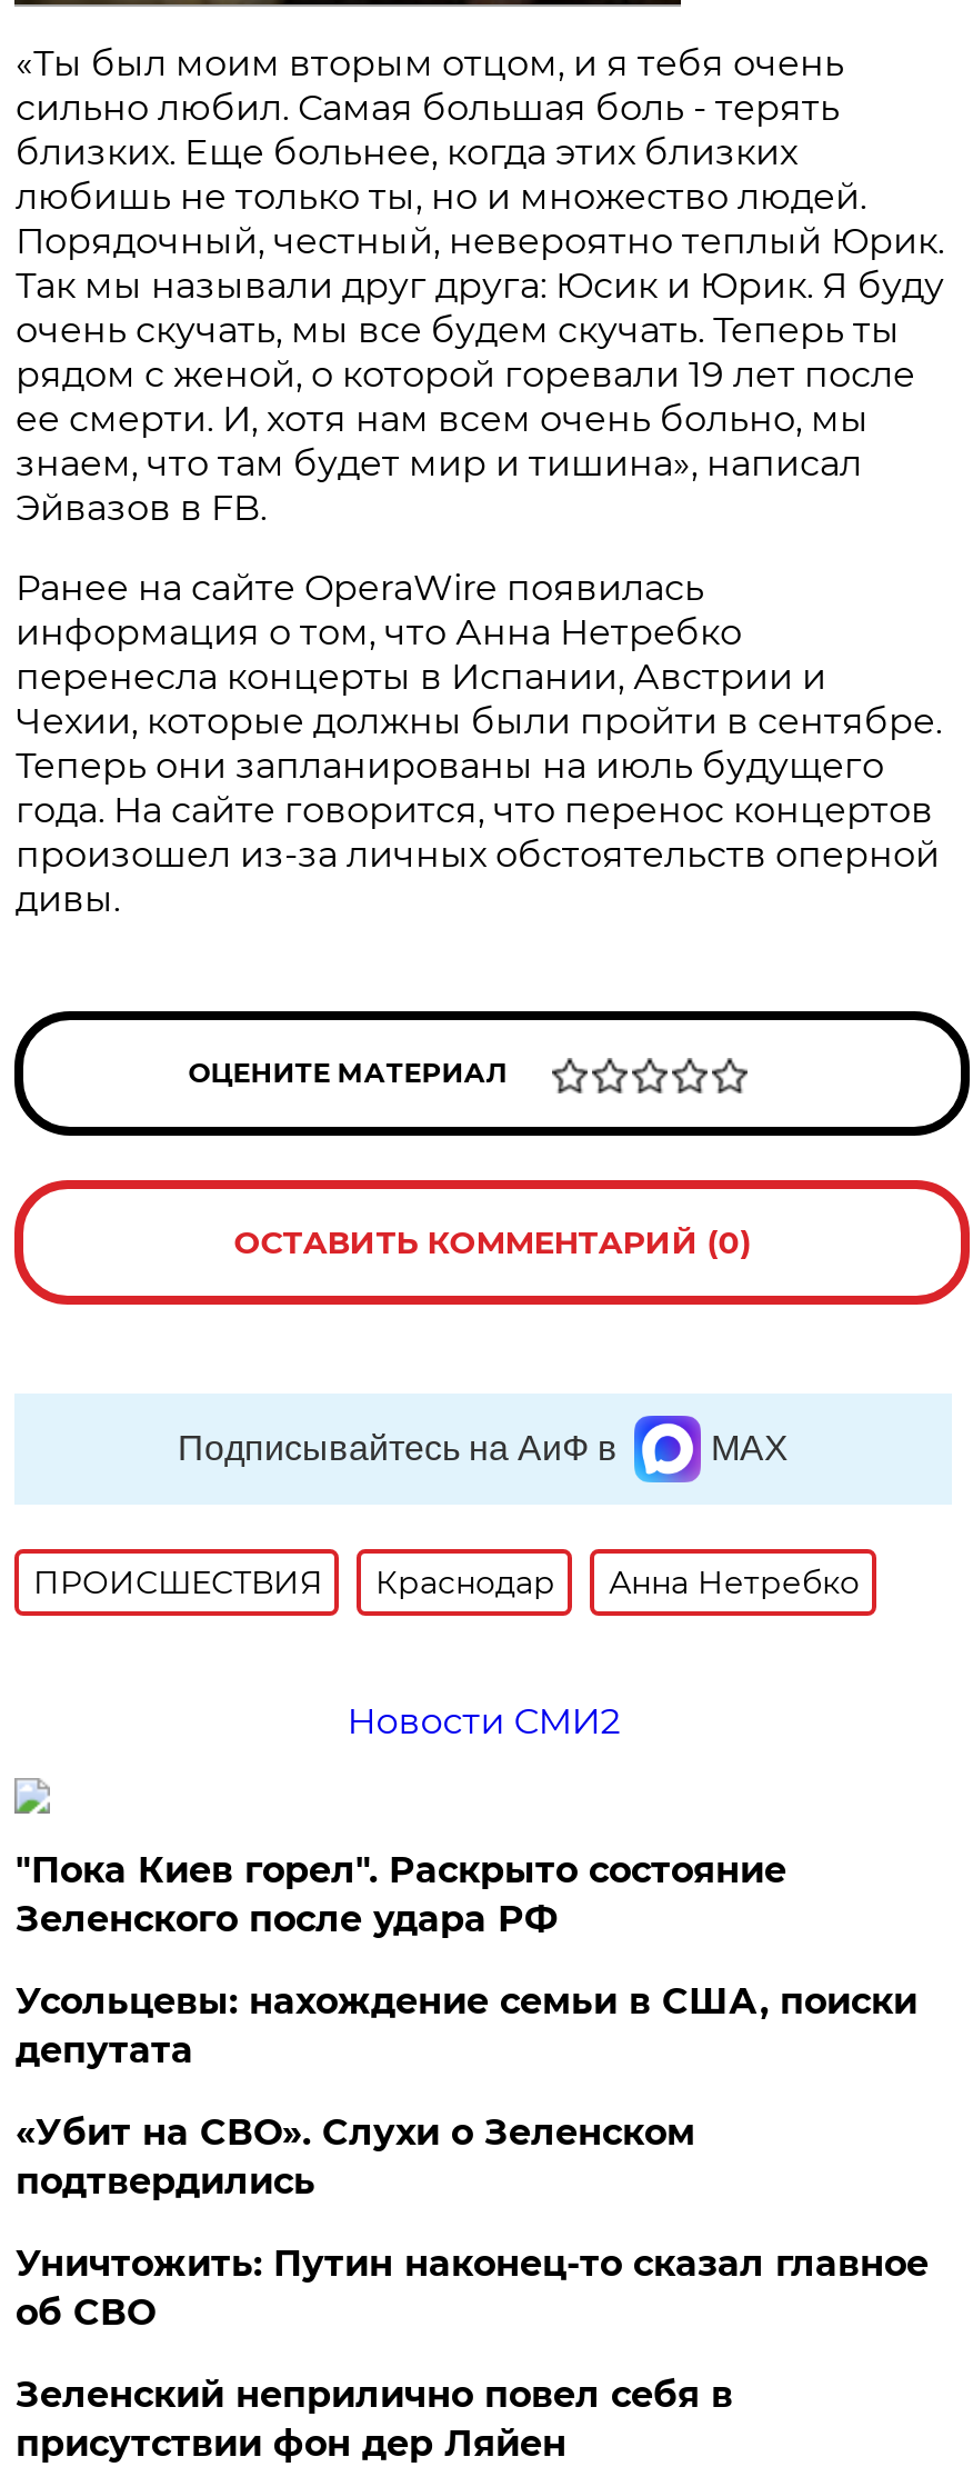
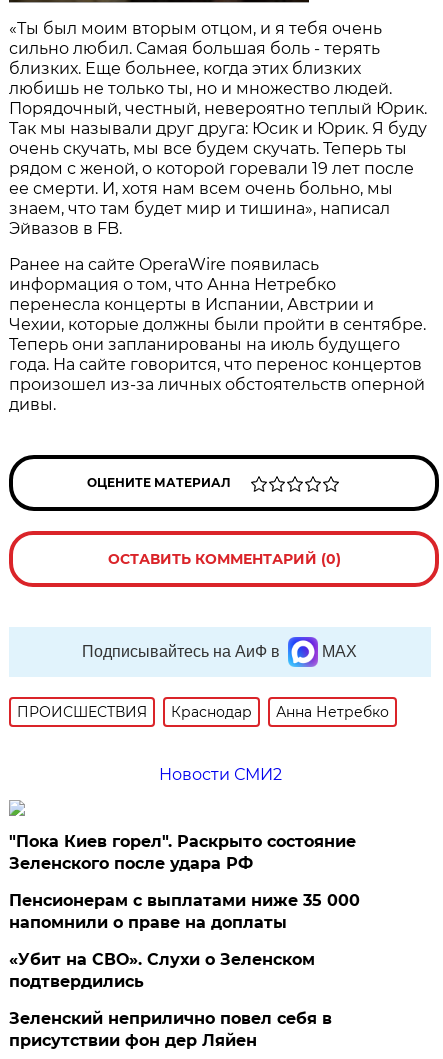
- Усольцевы: нахождение семьи в США, поиски
- депутата
+ Пенсионерам с выплатами ниже 35 000
+ напомнили о праве на доплаты

- Уничтожить: Путин наконец-то сказал главное
- об СВО
